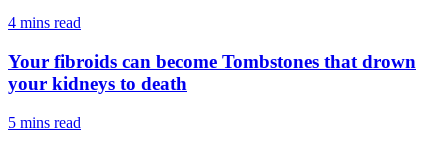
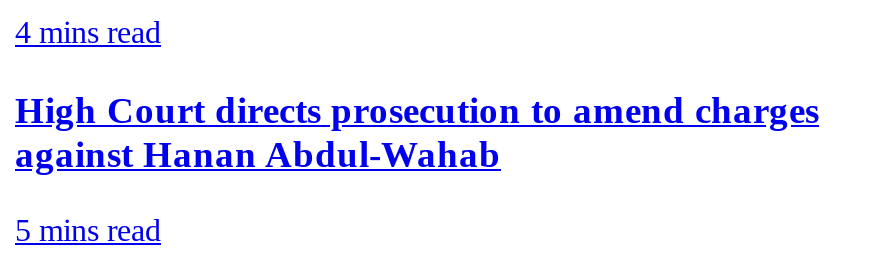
- Your fibroids can become Tombstones that drown
- your kidneys to death
+ High Court directs prosecution to amend charges
+ against Hanan Abdul-Wahab
